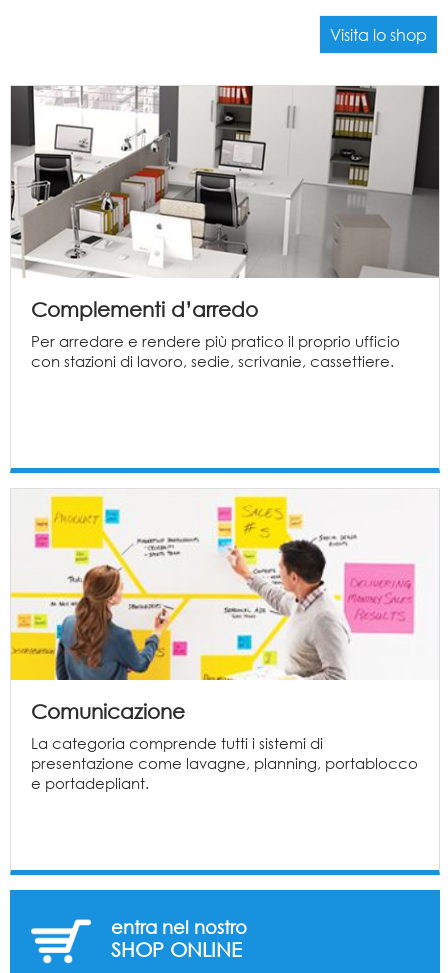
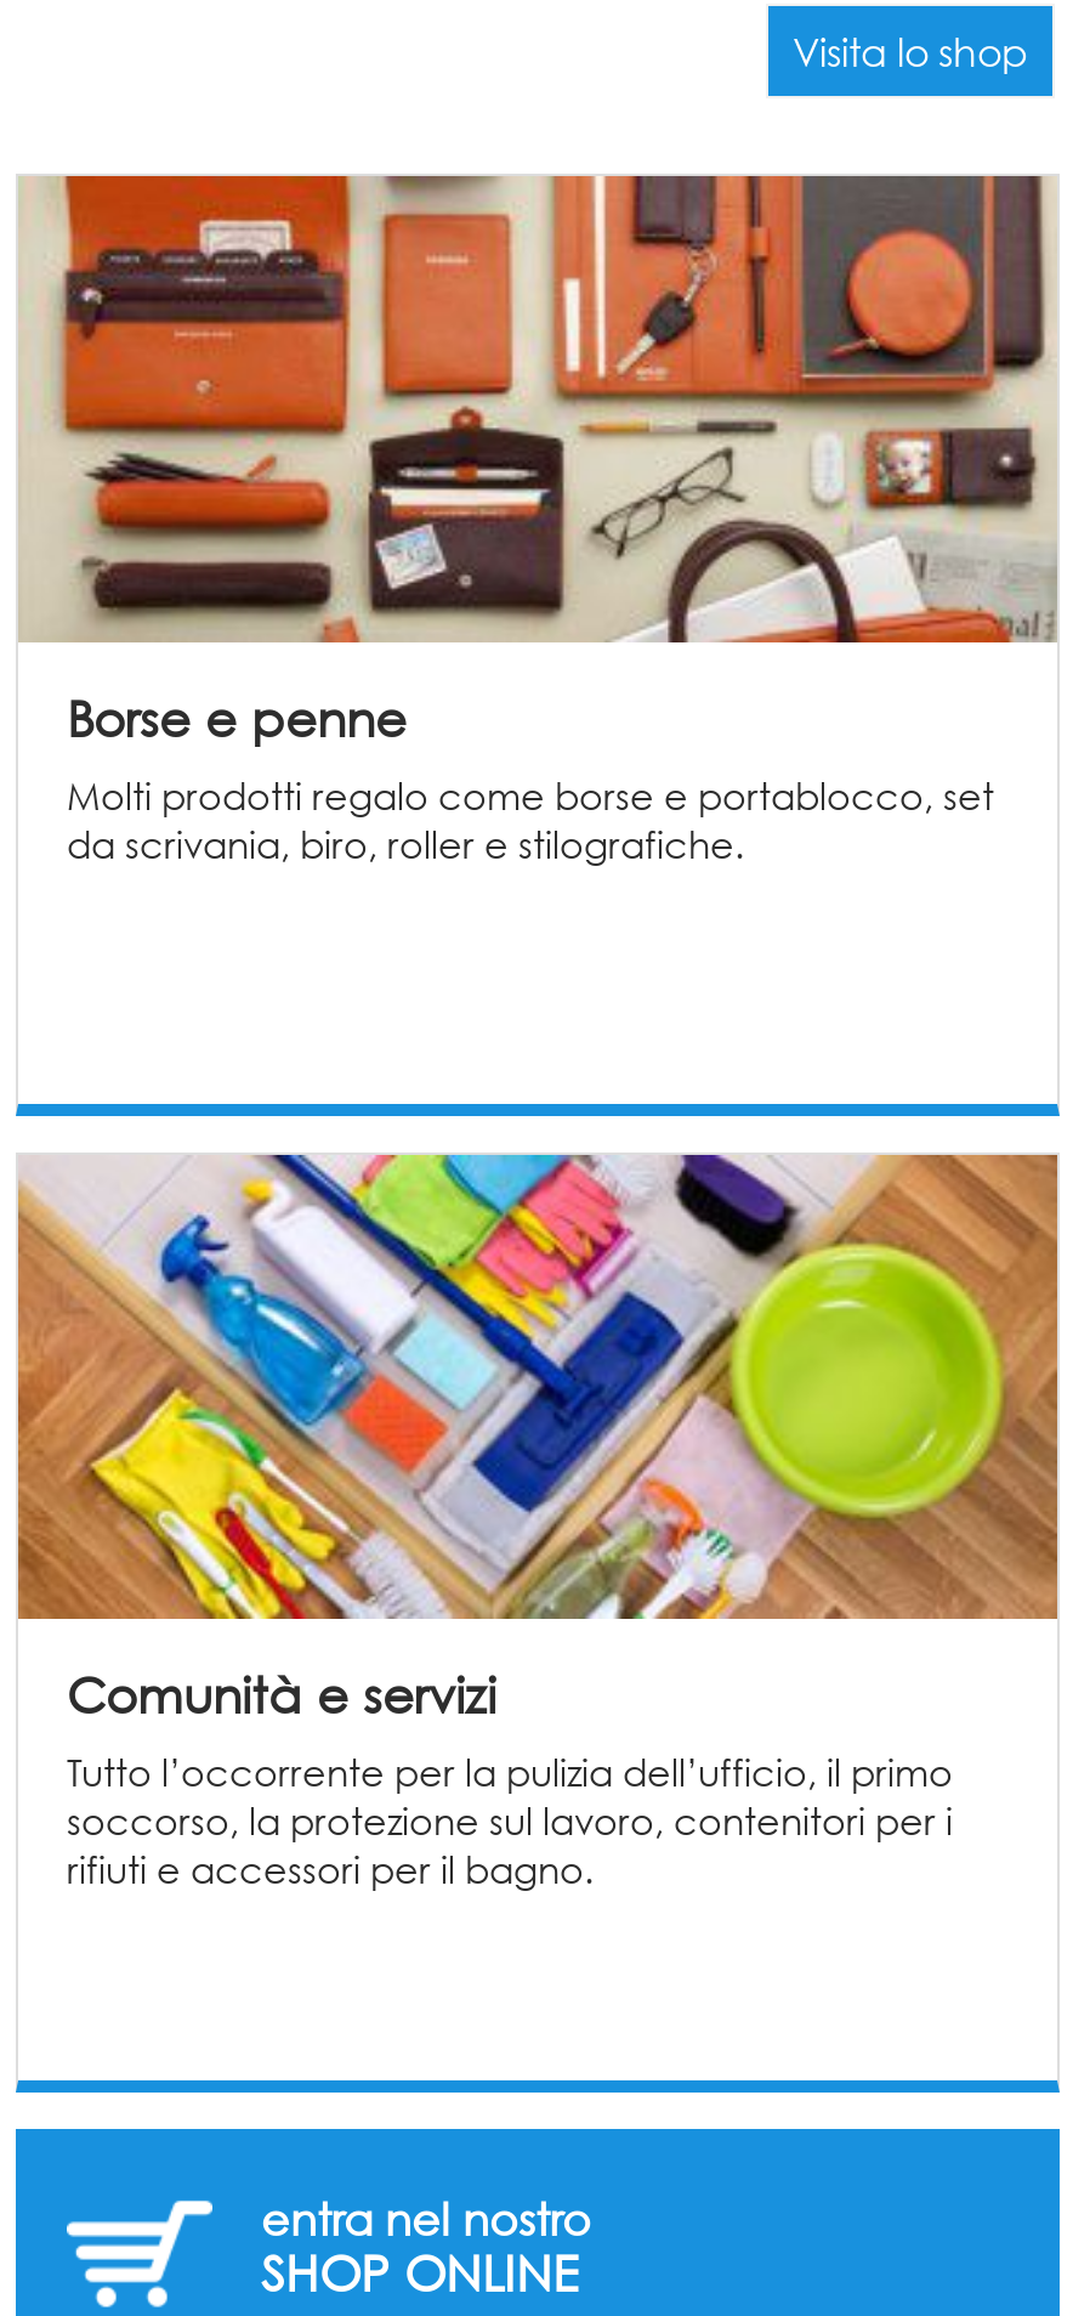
- [image]
- Complementi d’arredo
- Per arredare e rendere più pratico il proprio ufficio
- con stazioni di lavoro, sedie, scrivanie, cassettiere.
+ [image]
+ Borse e penne
+ Molti prodotti regalo come borse e portablocco, set
+ da scrivania, biro, roller e stilografiche.

- [image]
- Comunicazione
- La categoria comprende tutti i sistemi di
- presentazione come lavagne, planning, portablocco
- e portadepliant.
+ [image]
+ Comunità e servizi
+ Tutto l’occorrente per la pulizia dell’ufficio, il primo
+ soccorso, la protezione sul lavoro, contenitori per i
+ rifiuti e accessori per il bagno.
